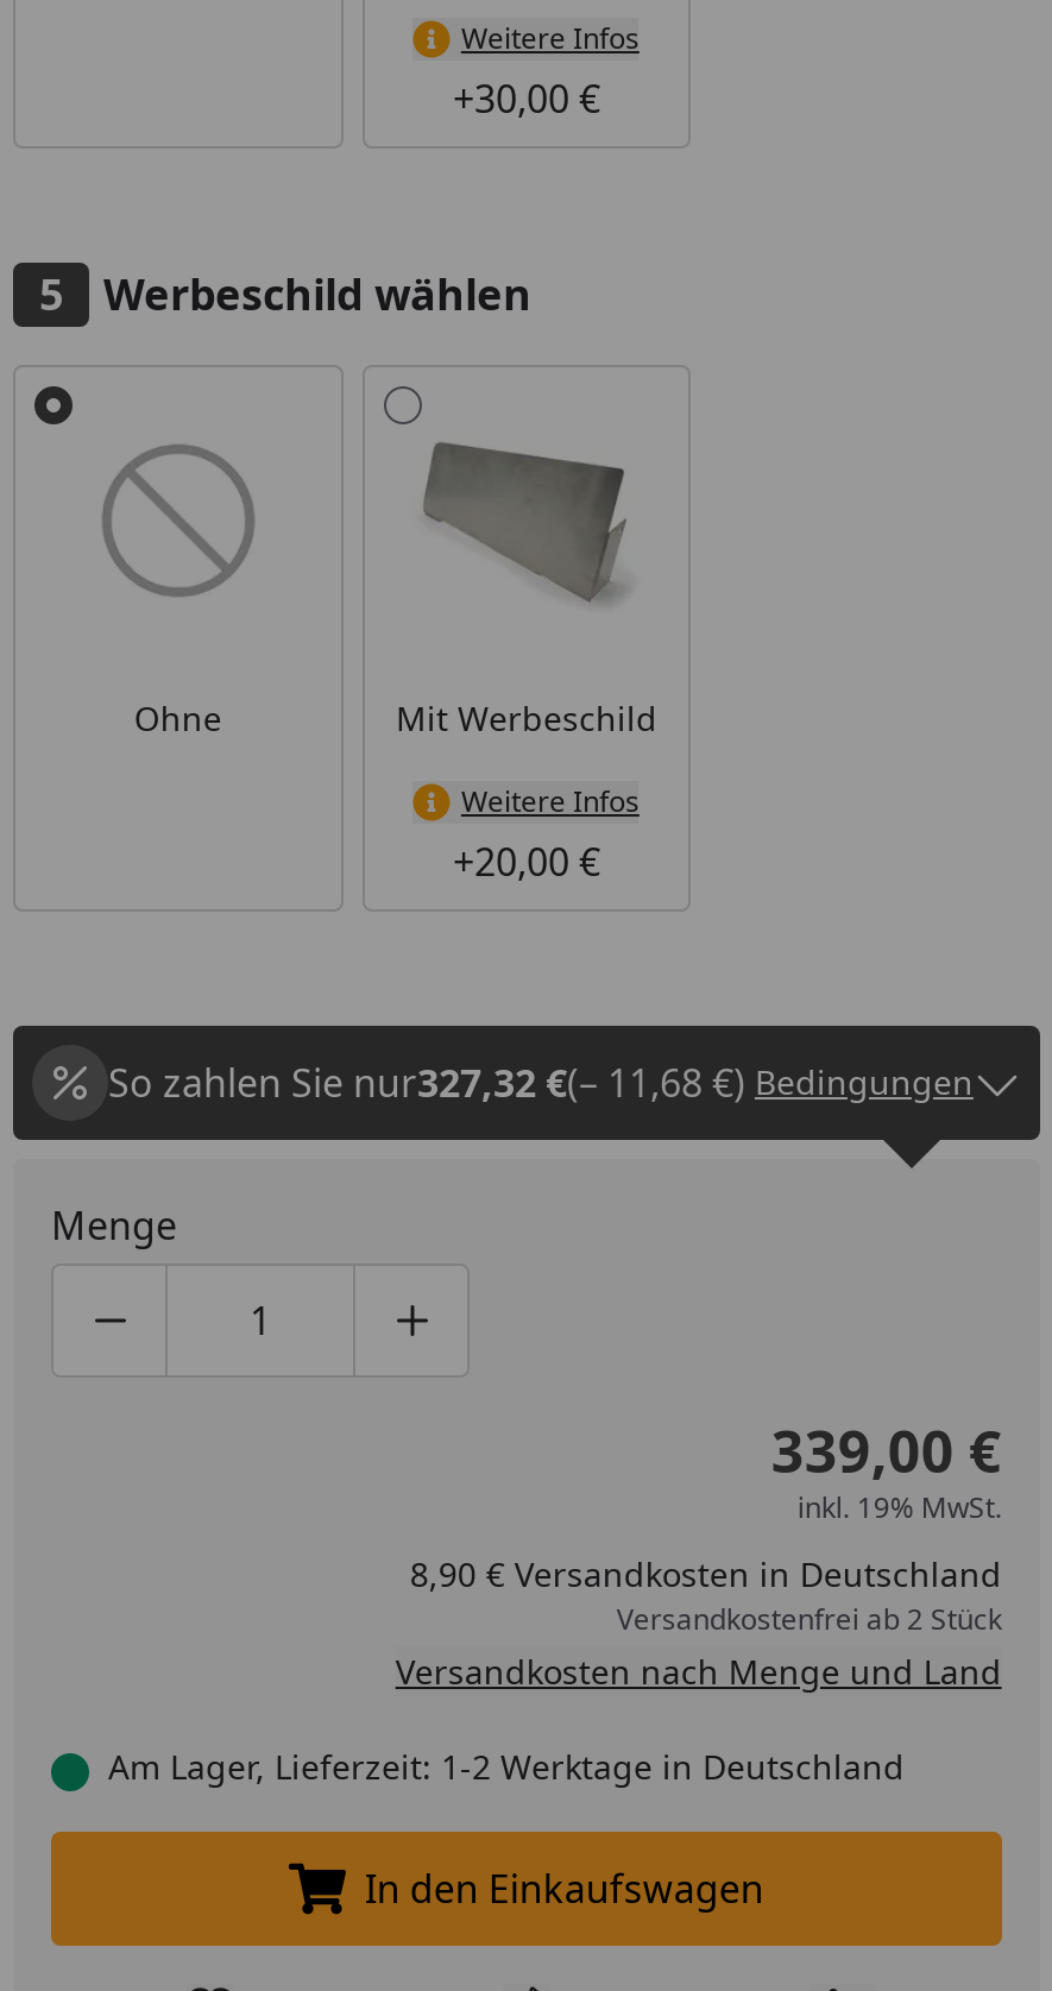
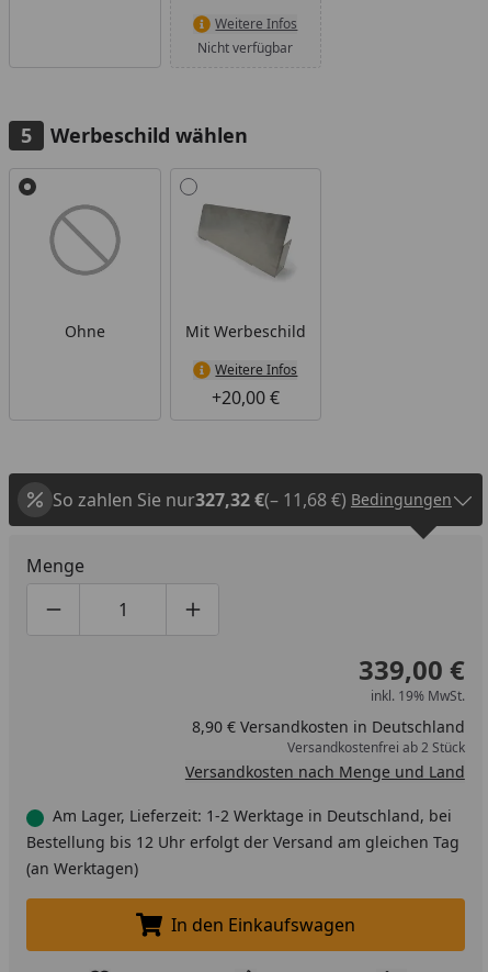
- +30,00 €
+ Nicht verfügbar

- Am Lager, Lieferzeit: 1-2 Werktage in Deutschland
+ Am Lager, Lieferzeit: 1-2 Werktage in Deutschland, bei
+ Bestellung bis 12 Uhr erfolgt der Versand am gleichen Tag
+ (an Werktagen)
